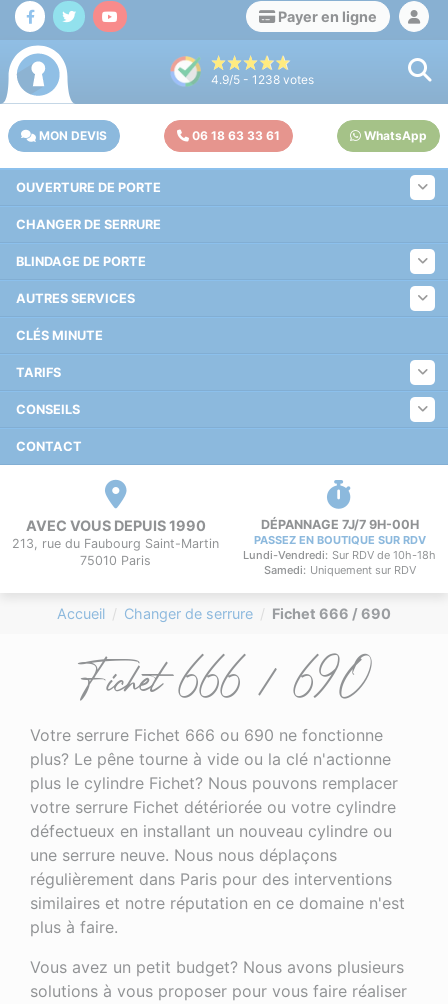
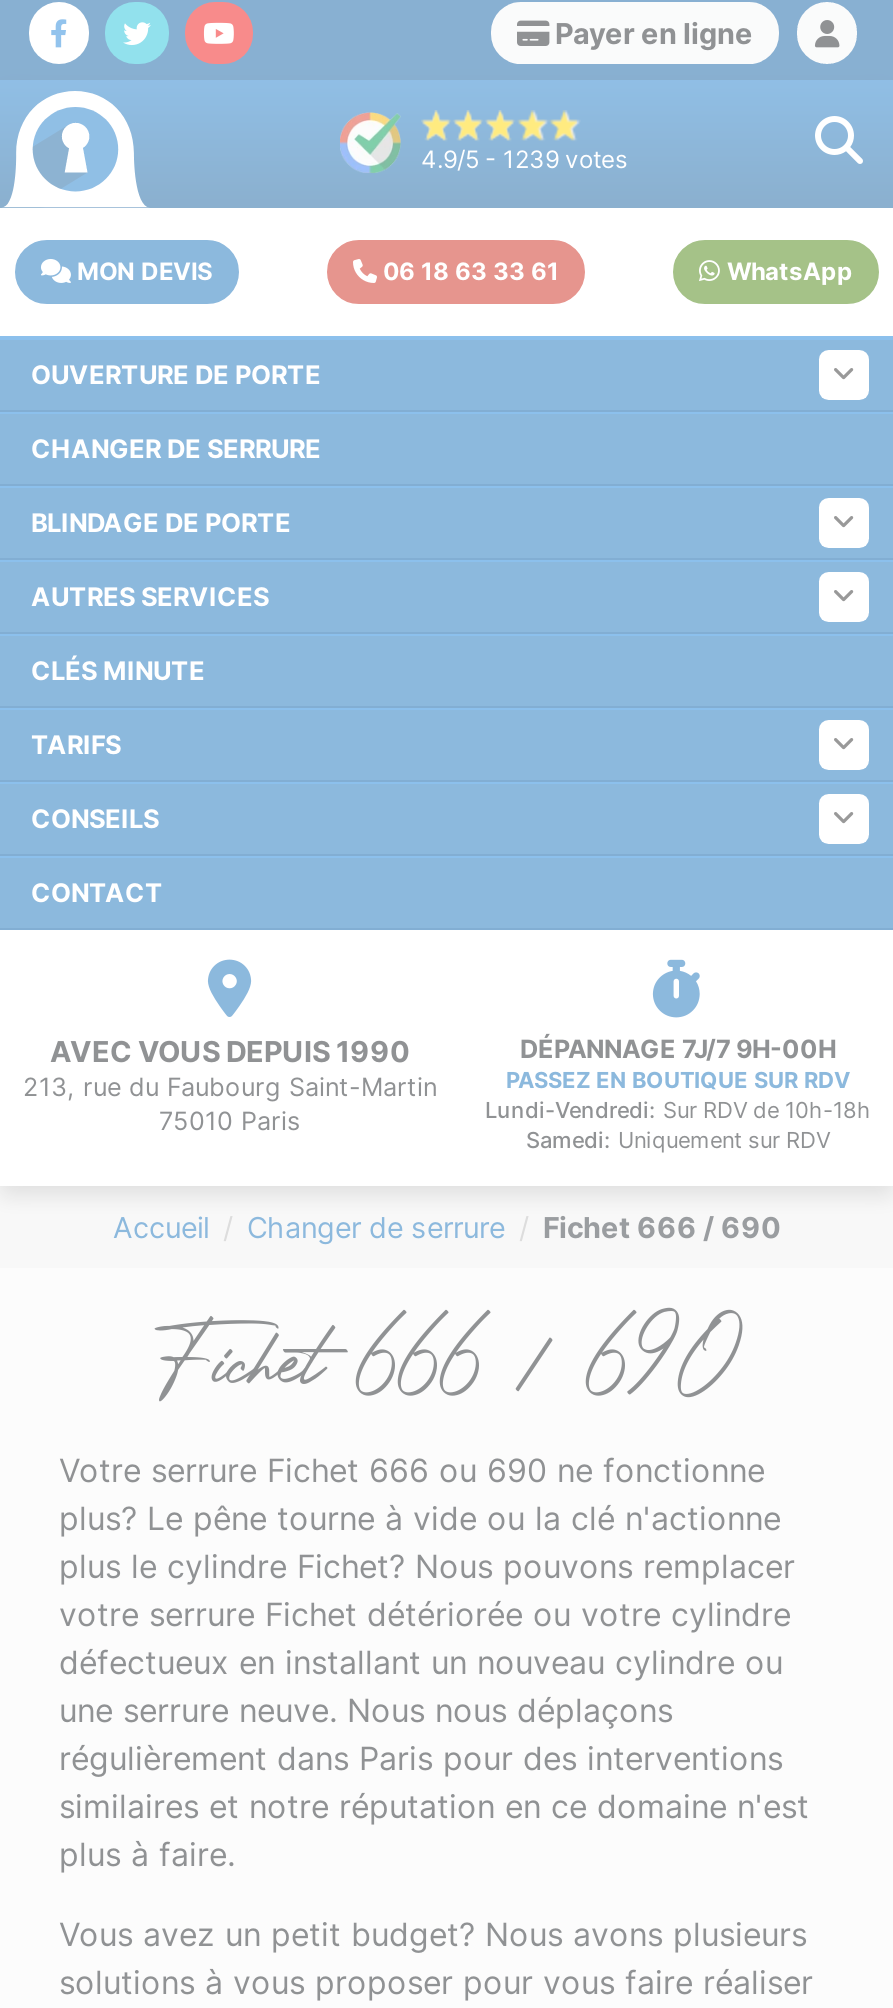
- 4.9/5 - 1238 votes
+ 4.9/5 - 1239 votes
